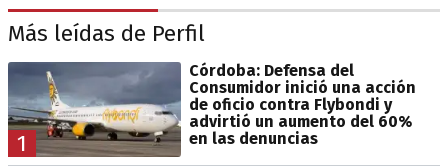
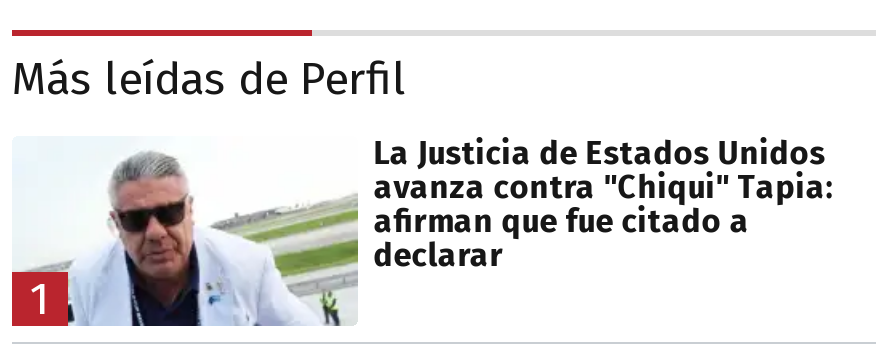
- [image]
- Córdoba: Defensa del
- Consumidor inició una acción
- de oficio contra Flybondi y
- advirtió un aumento del 60%
- en las denuncias
+ [image]
+ La Justicia de Estados Unidos
+ avanza contra "Chiqui" Tapia:
+ afirman que fue citado a
+ declarar
